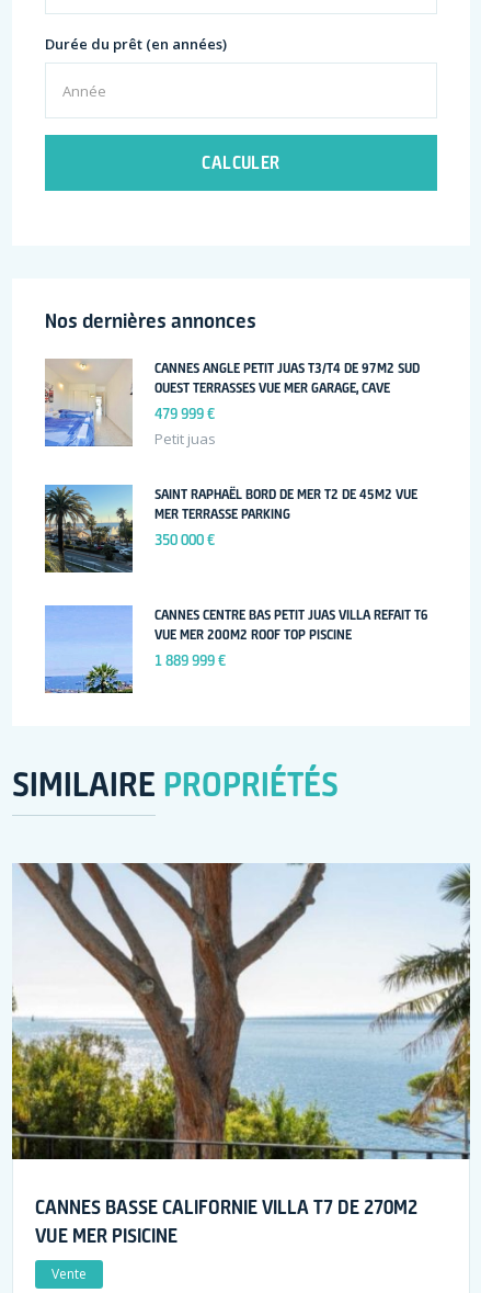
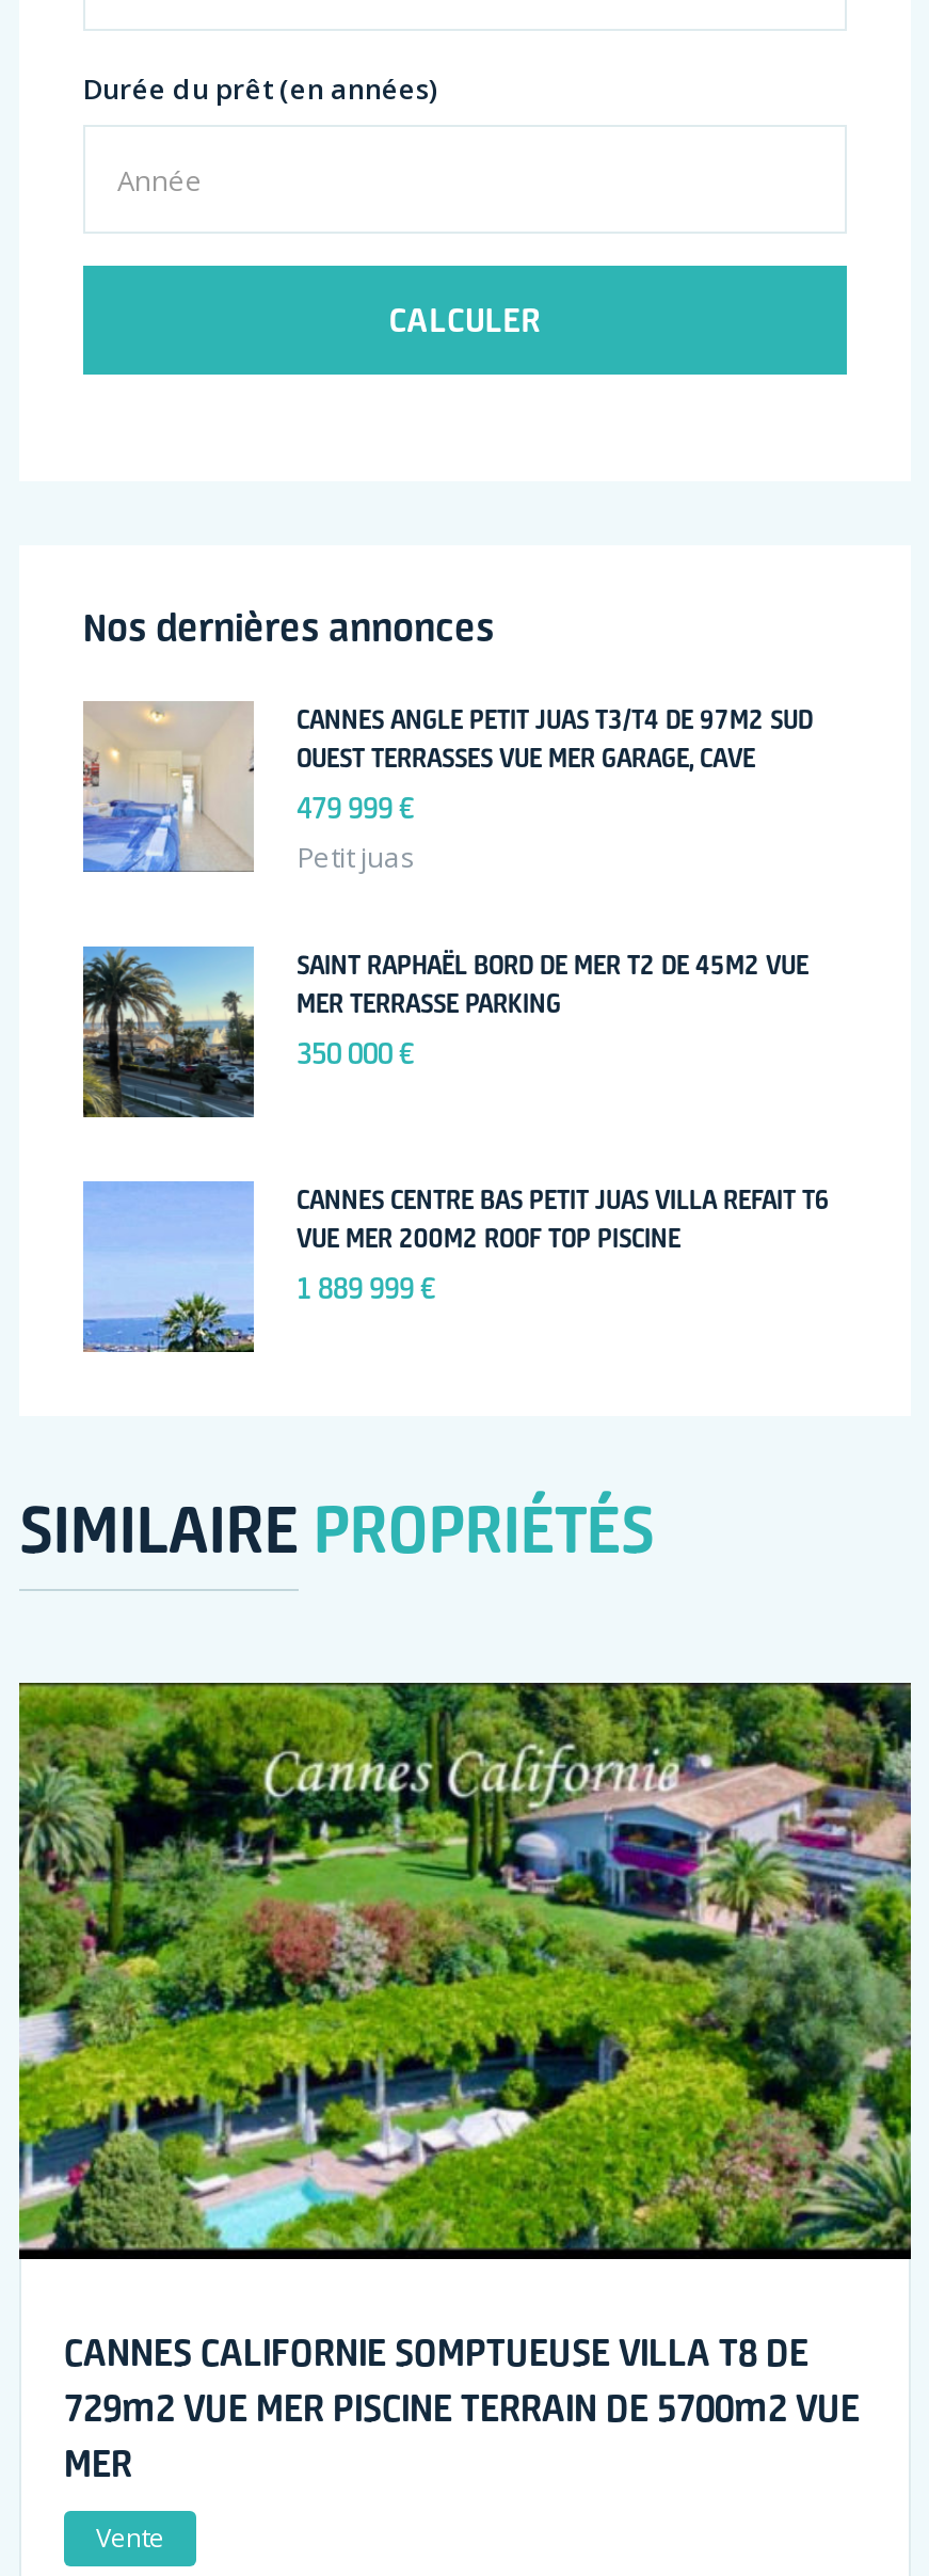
- [image]
- CANNES BASSE CALIFORNIE VILLA T7 DE 270M2
- VUE MER PISICINE
+ [image]
+ CANNES CALIFORNIE SOMPTUEUSE VILLA T8 DE
+ 729m2 VUE MER PISCINE TERRAIN DE 5700m2 VUE
+ MER
